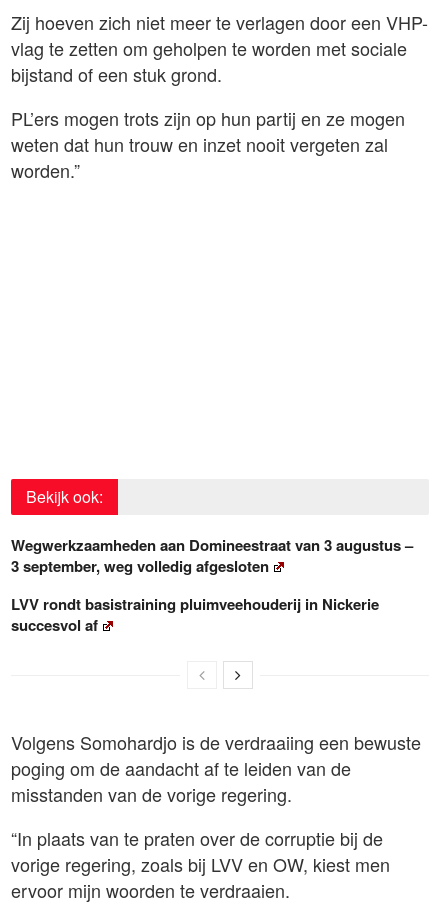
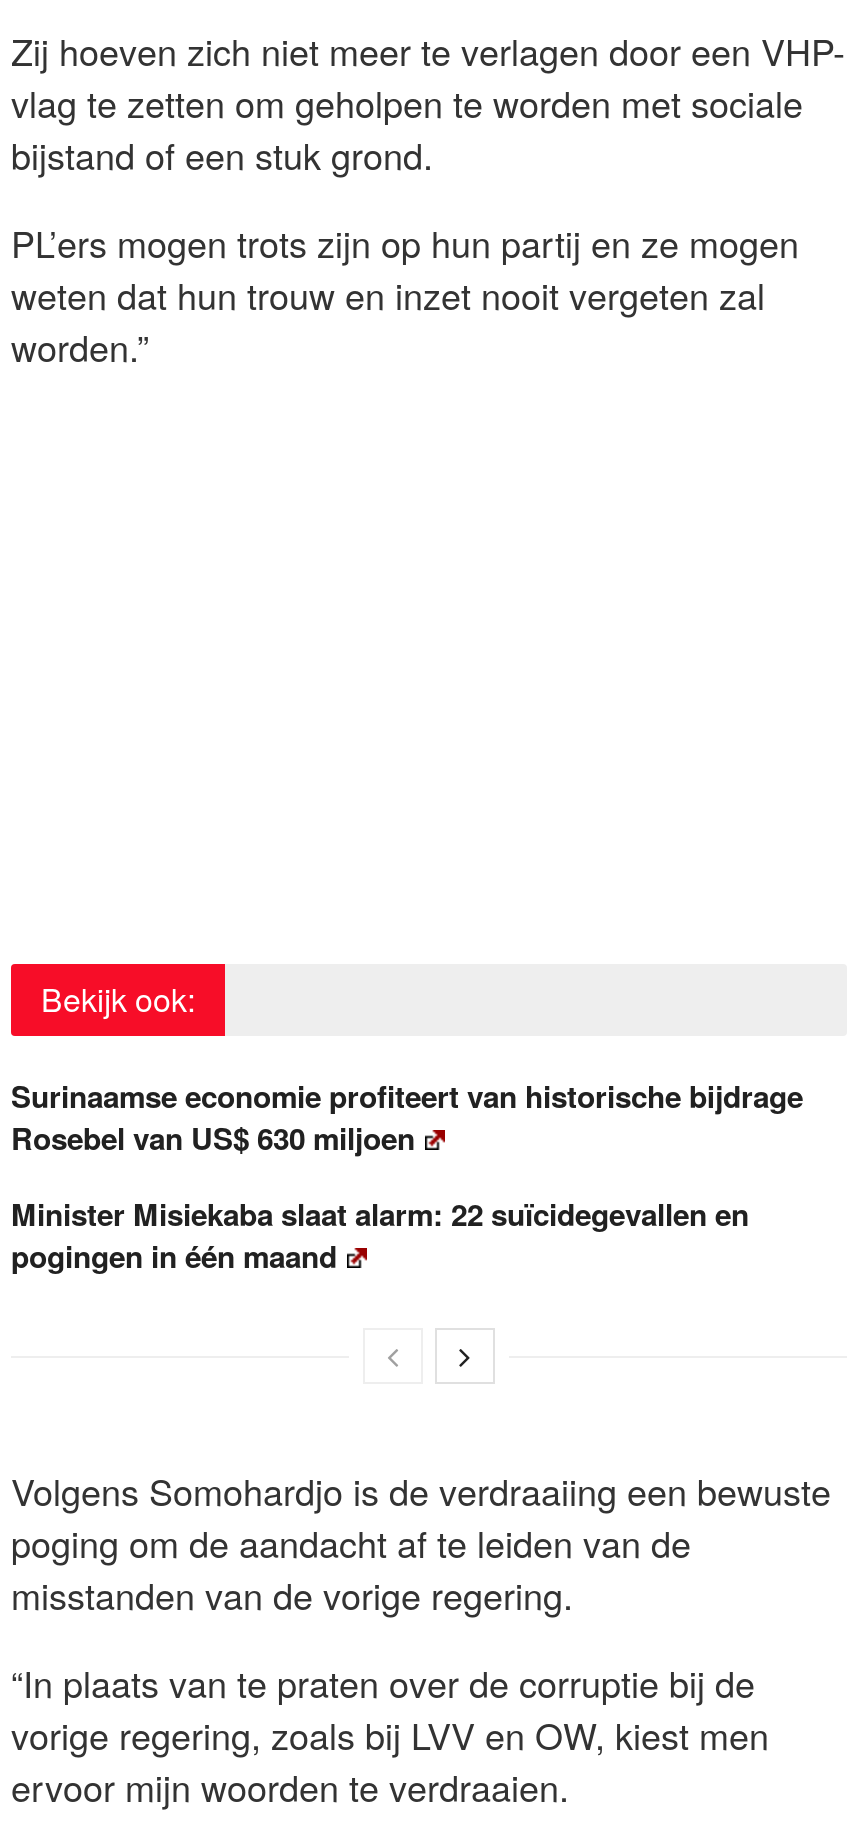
- Wegwerkzaamheden aan Domineestraat van 3 augustus –
- 3 september, weg volledig afgesloten
+ Surinaamse economie profiteert van historische bijdrage
+ Rosebel van US$ 630 miljoen

- LVV rondt basistraining pluimveehouderij in Nickerie
- succesvol af
+ Minister Misiekaba slaat alarm: 22 suïcidegevallen en
+ pogingen in één maand
